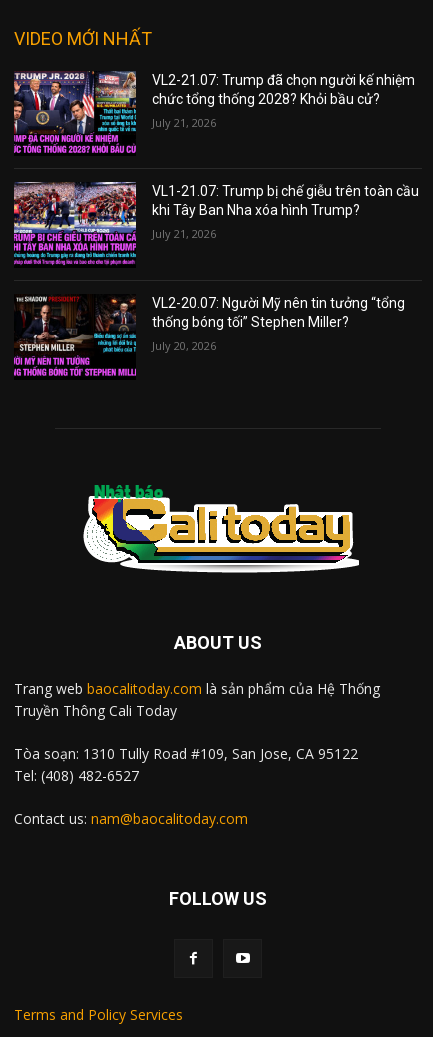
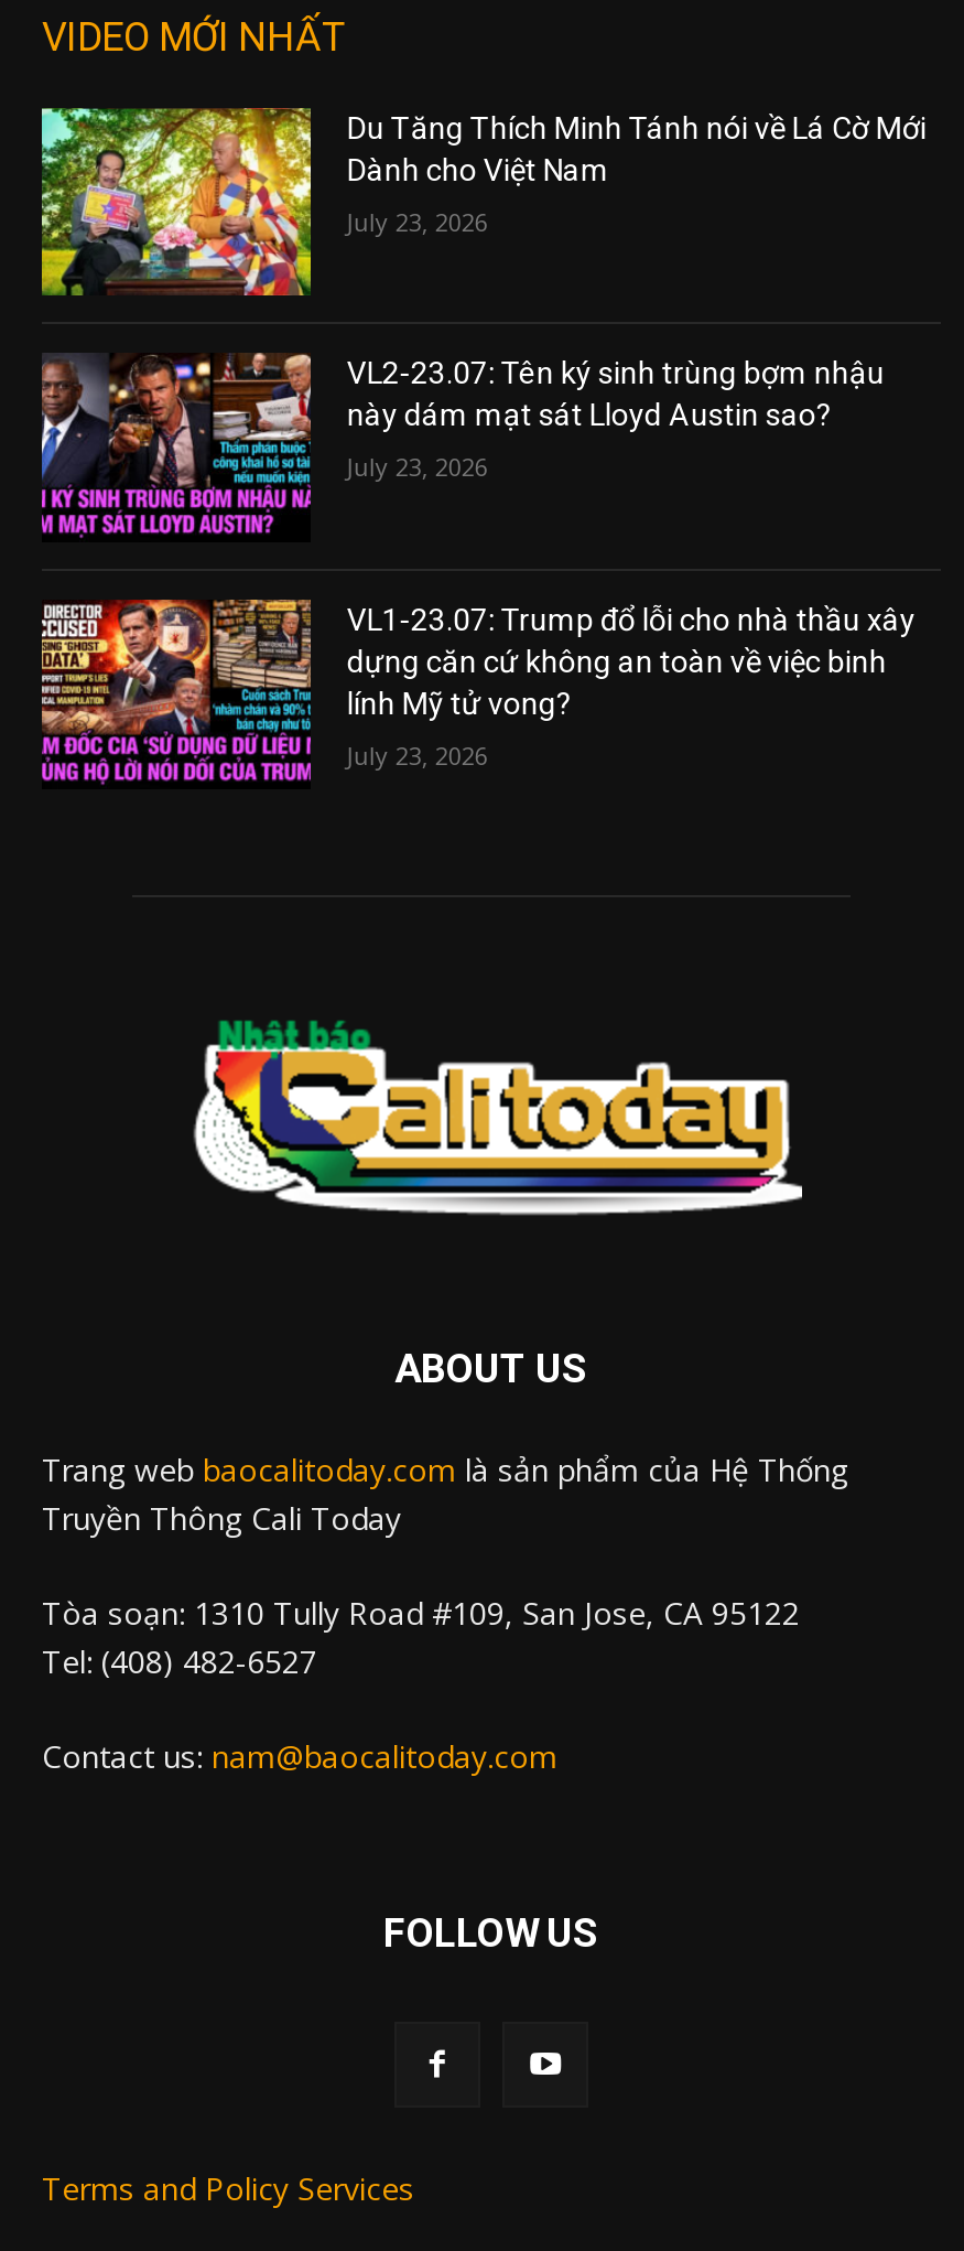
- [image]
- VL2-21.07: Trump đã chọn người kế nhiệm
- chức tổng thống 2028? Khỏi bầu cử?
+ [image]
+ Du Tăng Thích Minh Tánh nói về Lá Cờ Mới
+ Dành cho Việt Nam

- July 21, 2026
+ July 23, 2026

- [image]
- VL1-21.07: Trump bị chế giễu trên toàn cầu
- khi Tây Ban Nha xóa hình Trump?
+ [image]
+ VL2-23.07: Tên ký sinh trùng bợm nhậu
+ này dám mạt sát Lloyd Austin sao?

- July 21, 2026
+ July 23, 2026

- [image]
- VL2-20.07: Người Mỹ nên tin tưởng “tổng
- thống bóng tối” Stephen Miller?
+ [image]
+ VL1-23.07: Trump đổ lỗi cho nhà thầu xây
+ dựng căn cứ không an toàn về việc binh
+ lính Mỹ tử vong?

- July 20, 2026
+ July 23, 2026
